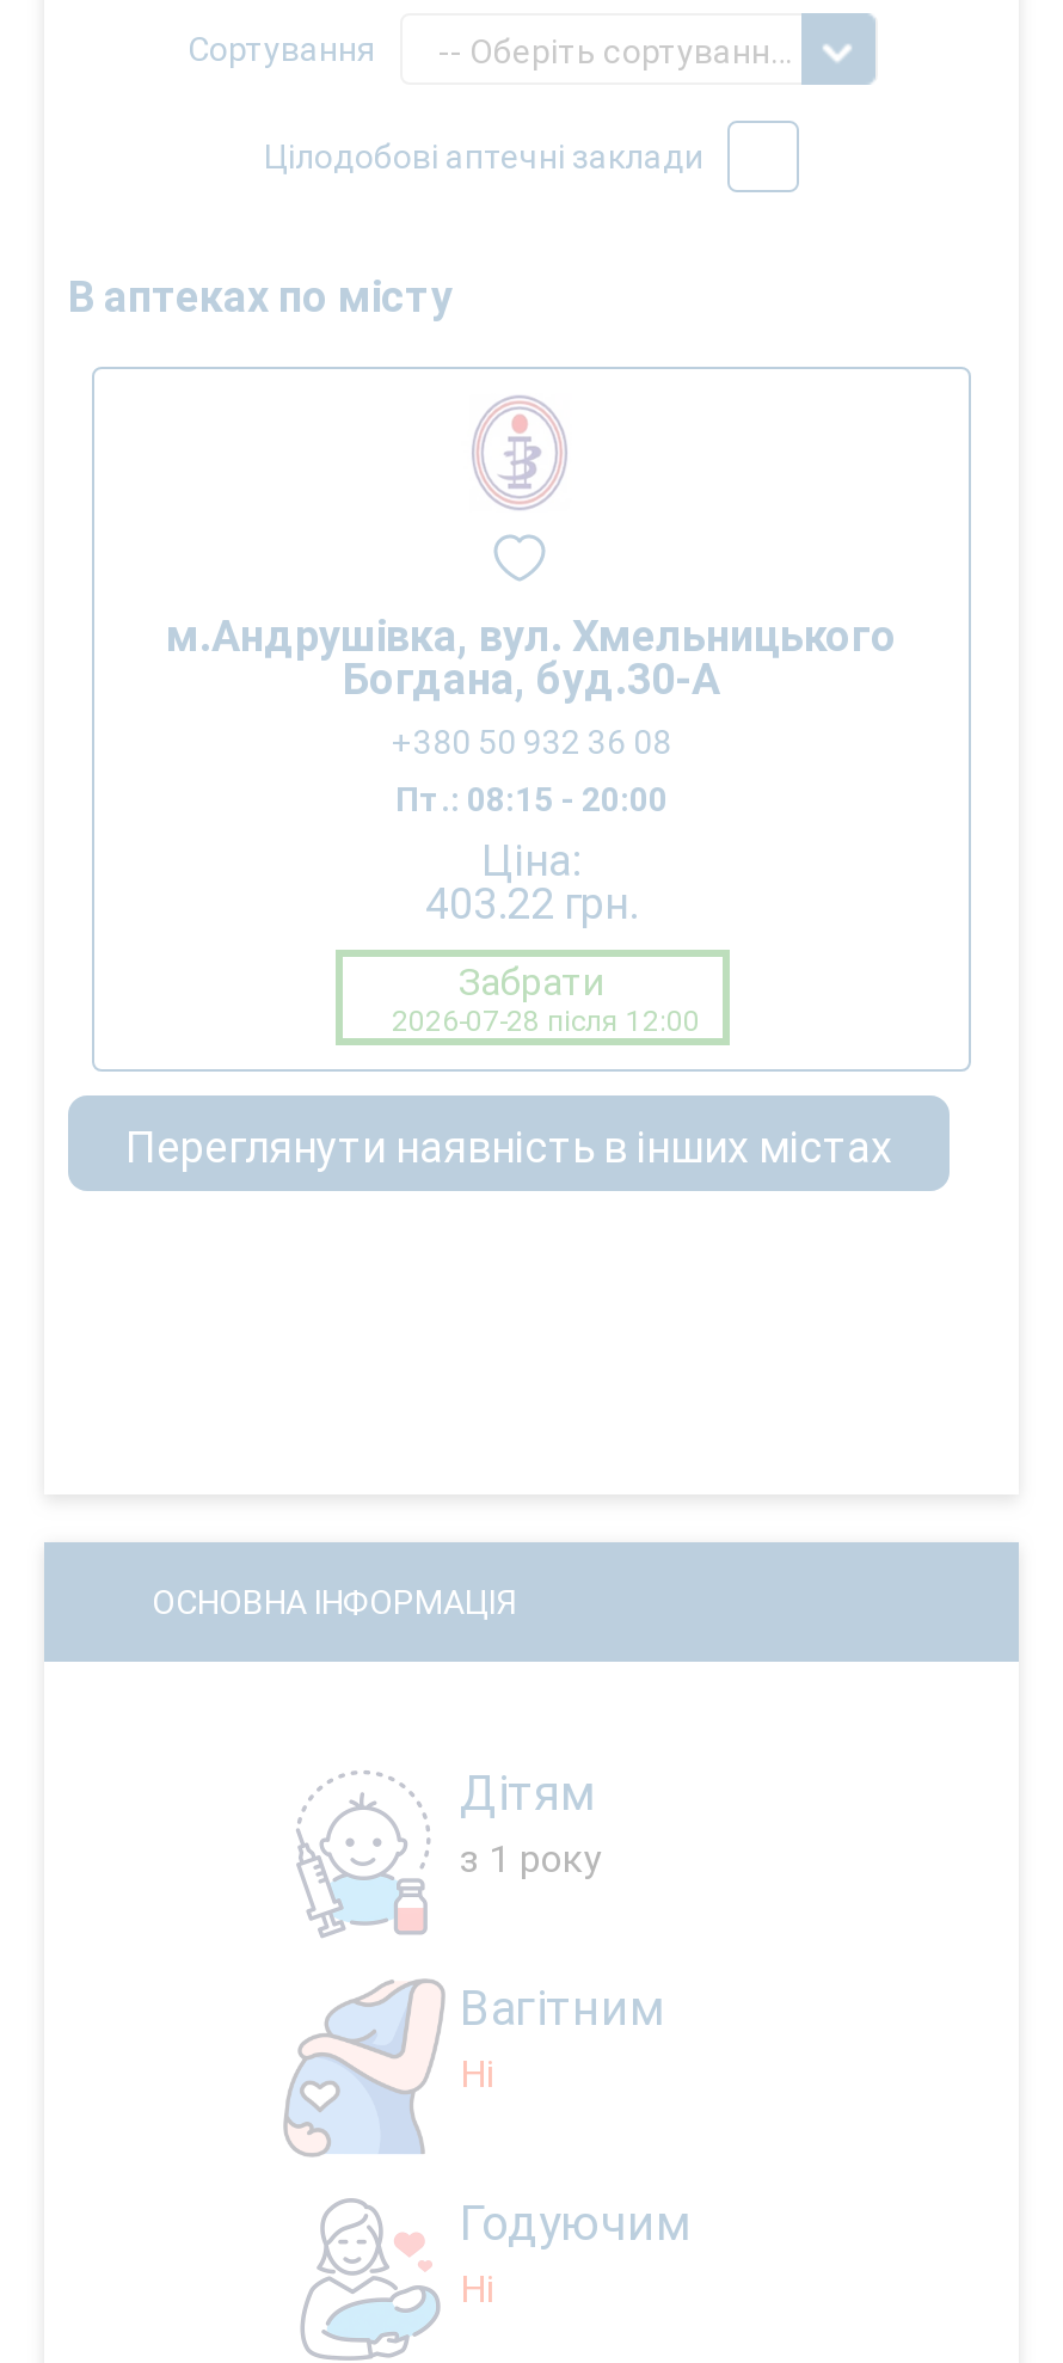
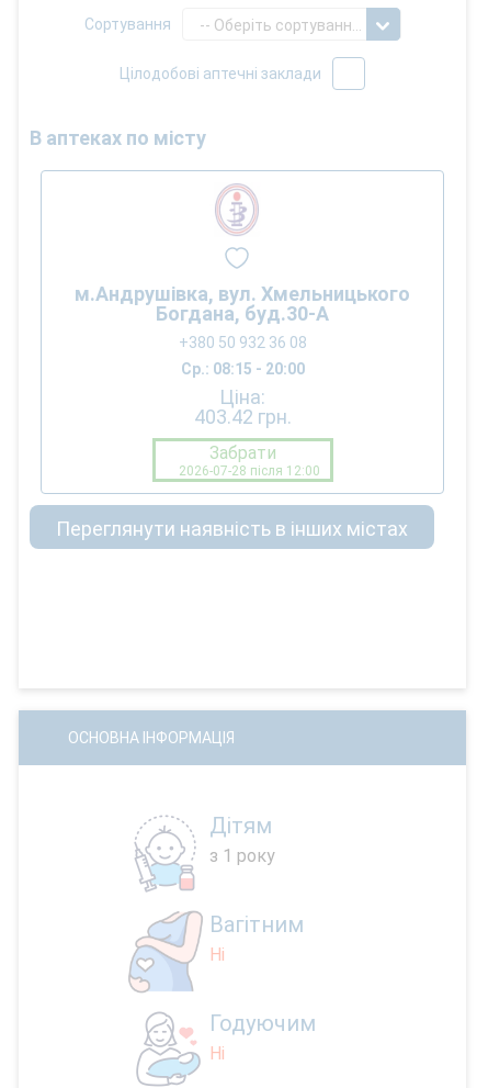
- Пт.: 08:15 - 20:00
+ Ср.: 08:15 - 20:00

- 403.22 грн.
+ 403.42 грн.
